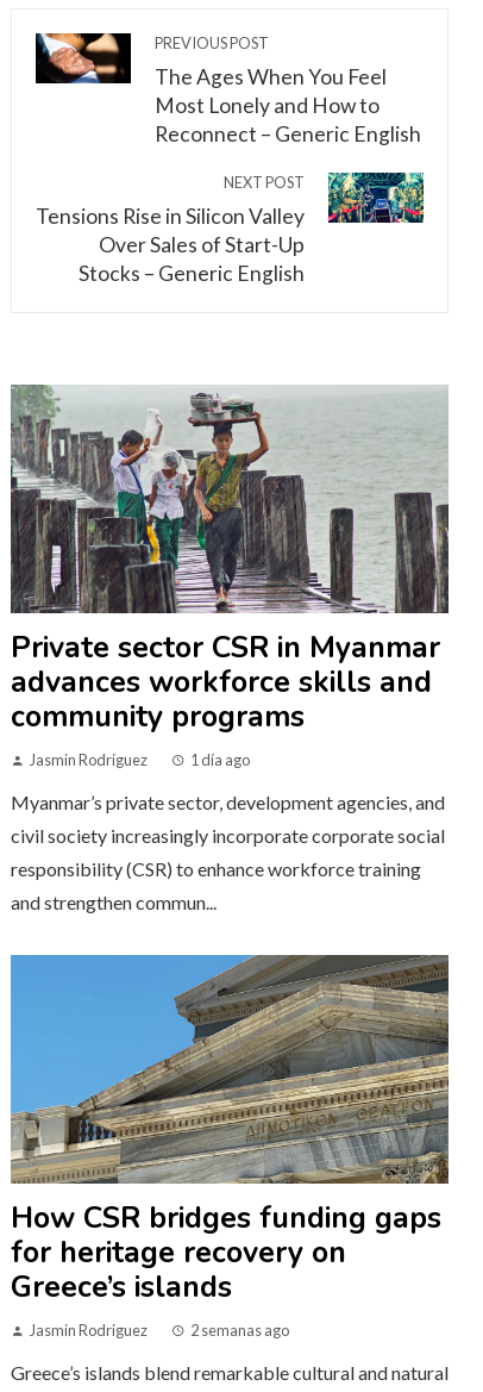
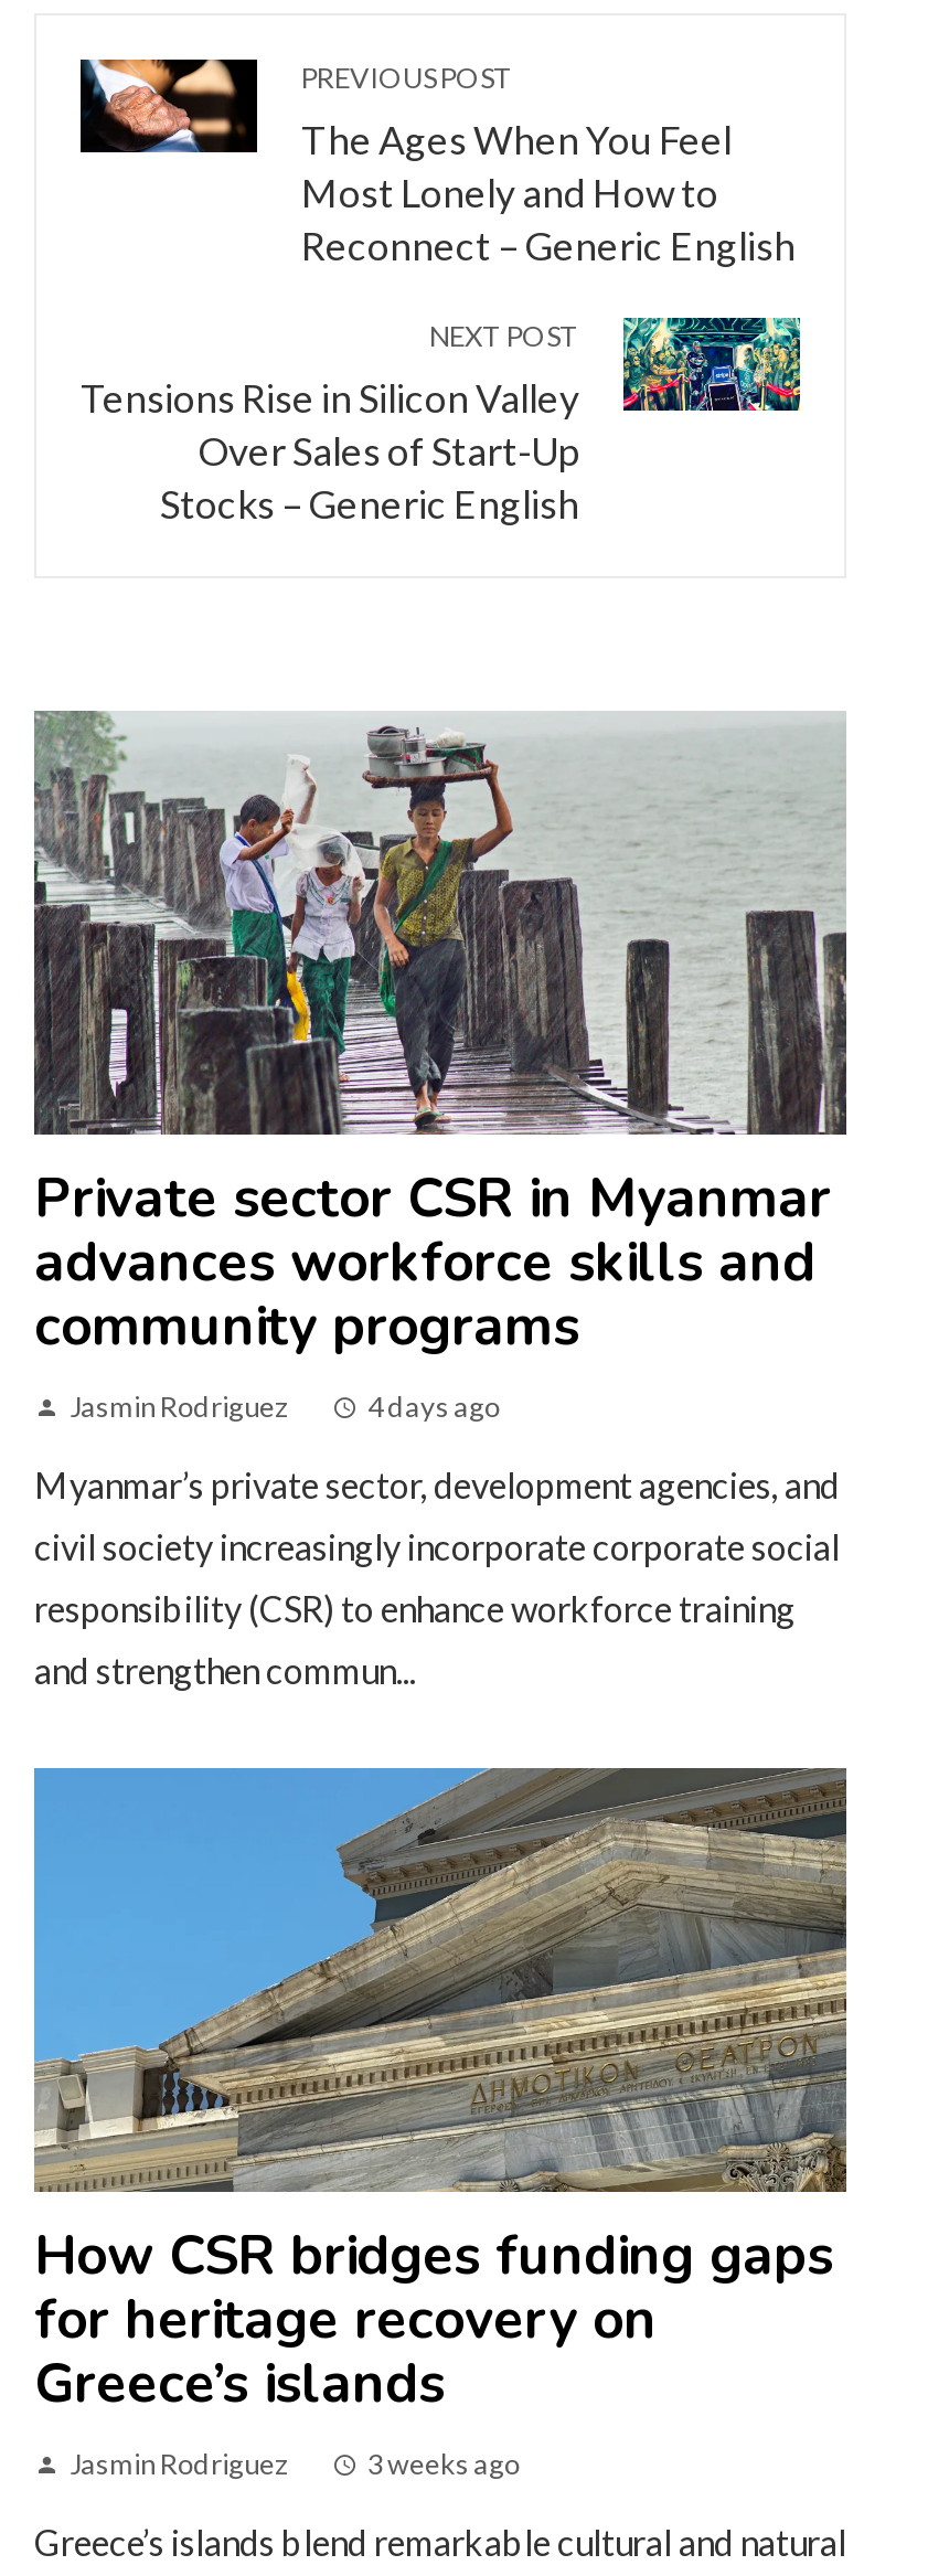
- 1 día ago
+ 4 days ago

- 2 semanas ago
+ 3 weeks ago
